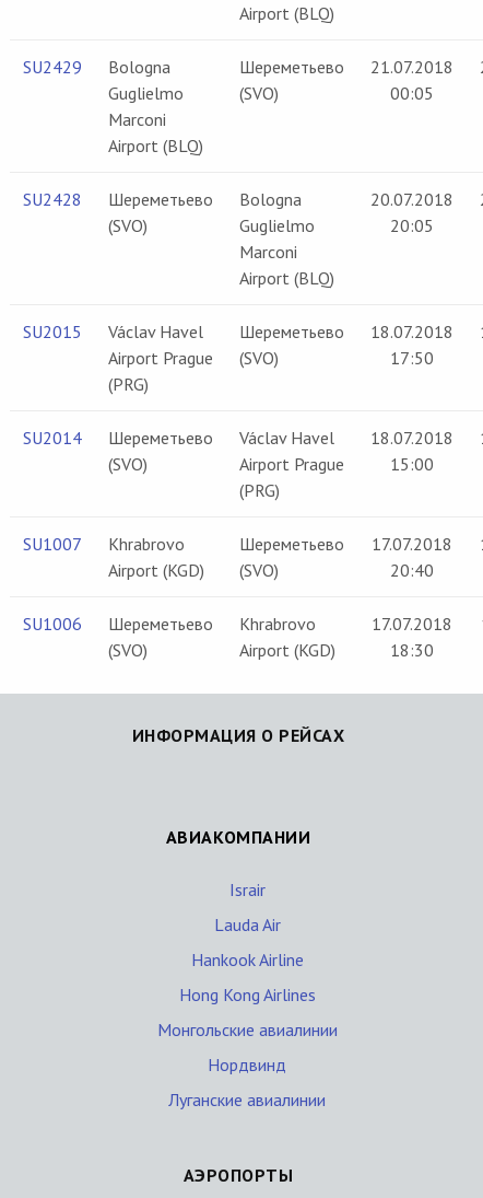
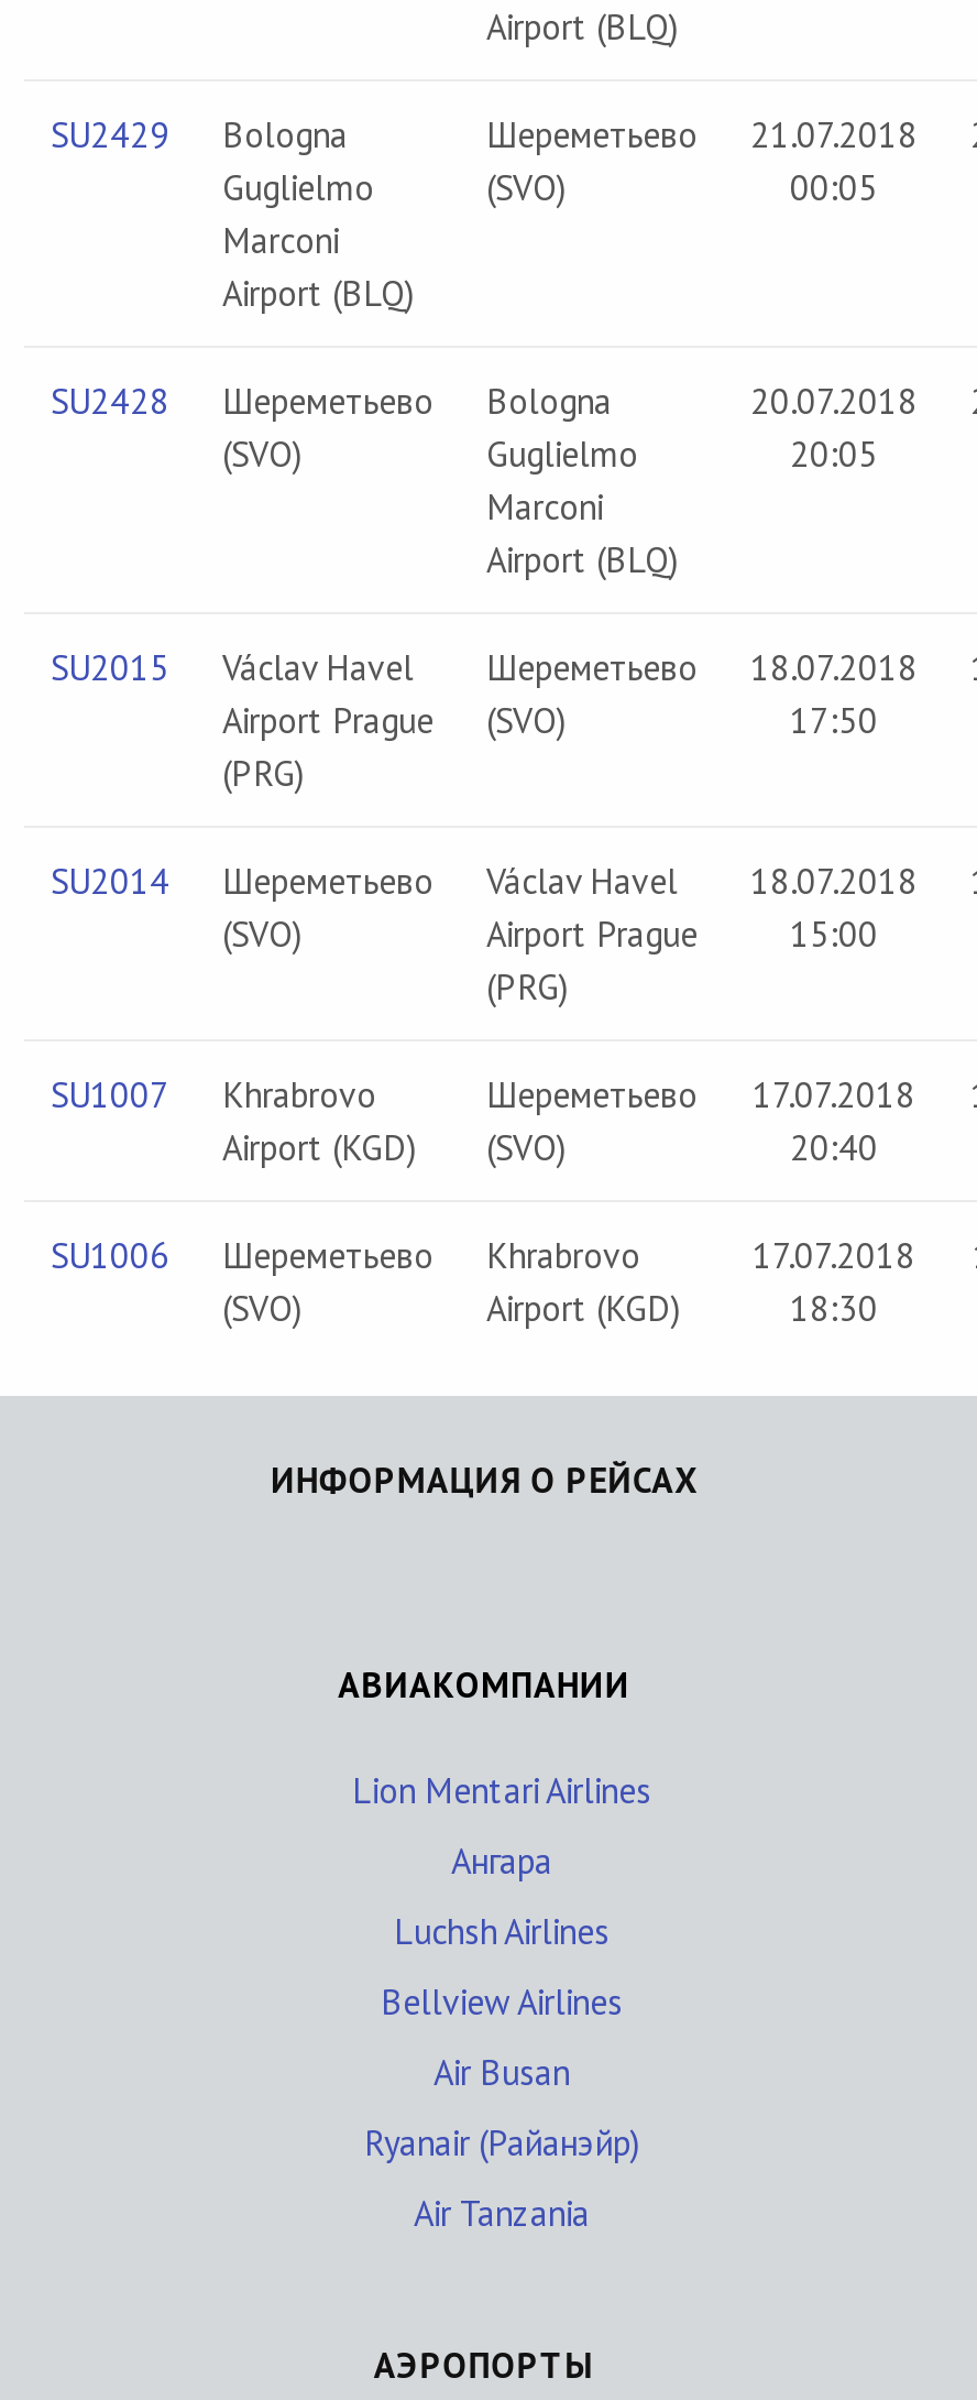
- Israir
+ Lion Mentari Airlines

- Lauda Air
+ Ангара

- Hankook Airline
+ Luchsh Airlines

- Hong Kong Airlines
+ Bellview Airlines

- Монгольские авиалинии
+ Air Busan

- Нордвинд
+ Ryanair (Райанэйр)

- Луганские авиалинии
+ Air Tanzania
